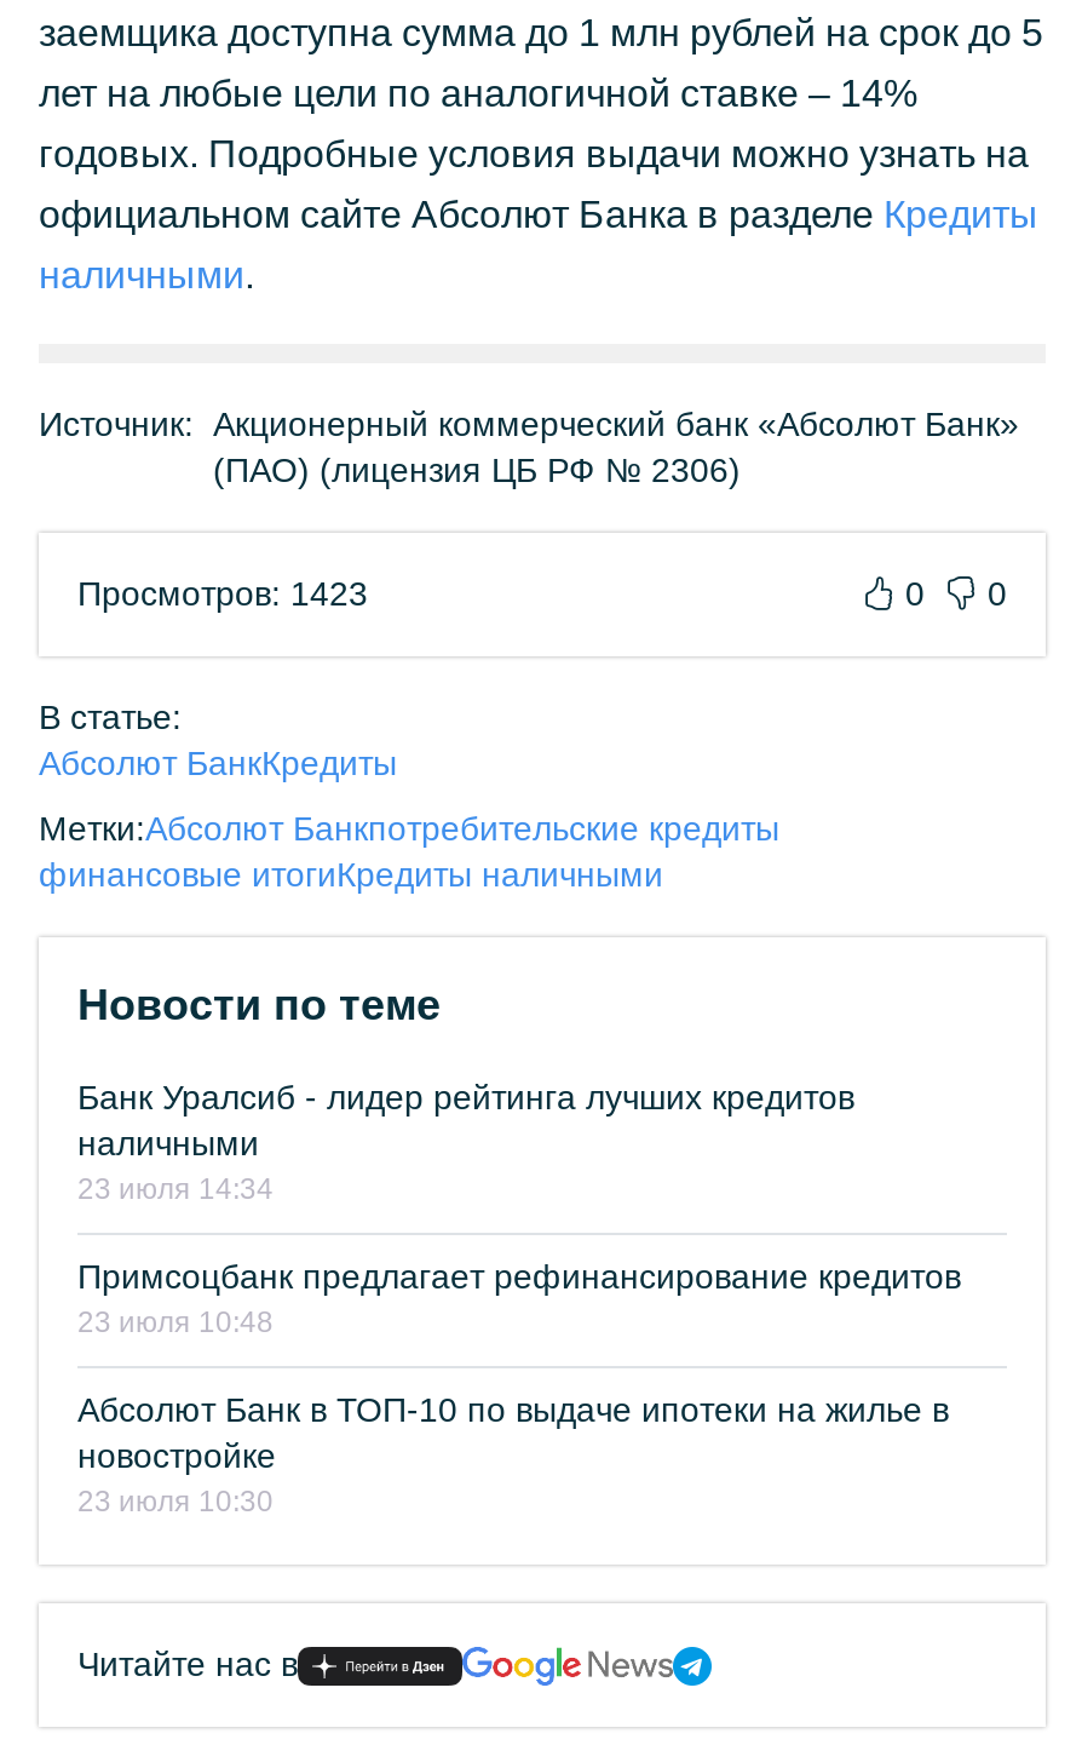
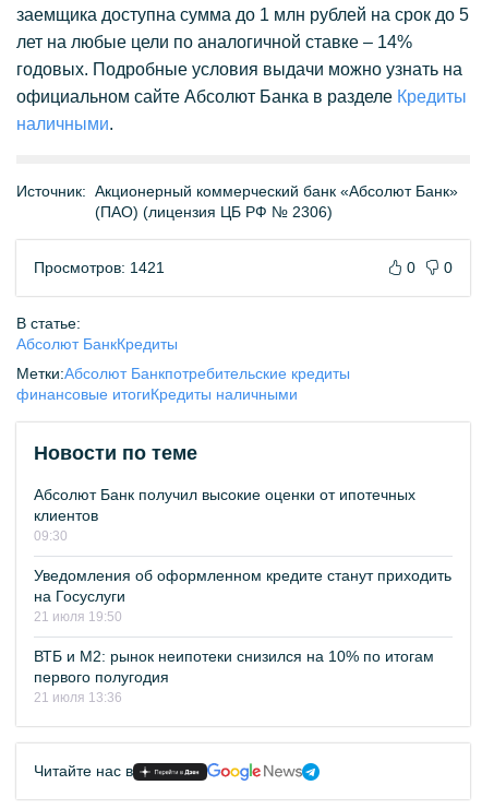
- Просмотров: 1423
+ Просмотров: 1421

- Банк Уралсиб - лидер рейтинга лучших кредитов
- наличными
- 23 июля 14:34
+ Абсолют Банк получил высокие оценки от ипотечных
+ клиентов
+ 09:30

- Примсоцбанк предлагает рефинансирование кредитов
- 23 июля 10:48
+ Уведомления об оформленном кредите станут приходить
+ на Госуслуги
+ 21 июля 19:50

- Абсолют Банк в ТОП-10 по выдаче ипотеки на жилье в
- новостройке
- 23 июля 10:30
+ ВТБ и М2: рынок неипотеки снизился на 10% по итогам
+ первого полугодия
+ 21 июля 13:36
